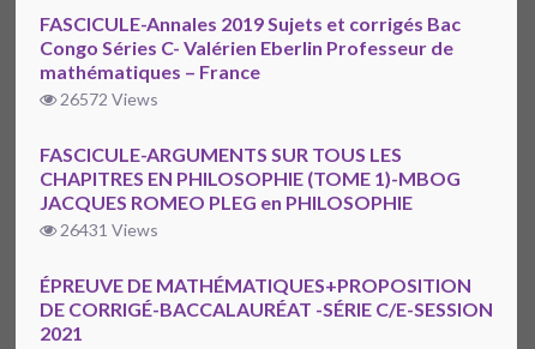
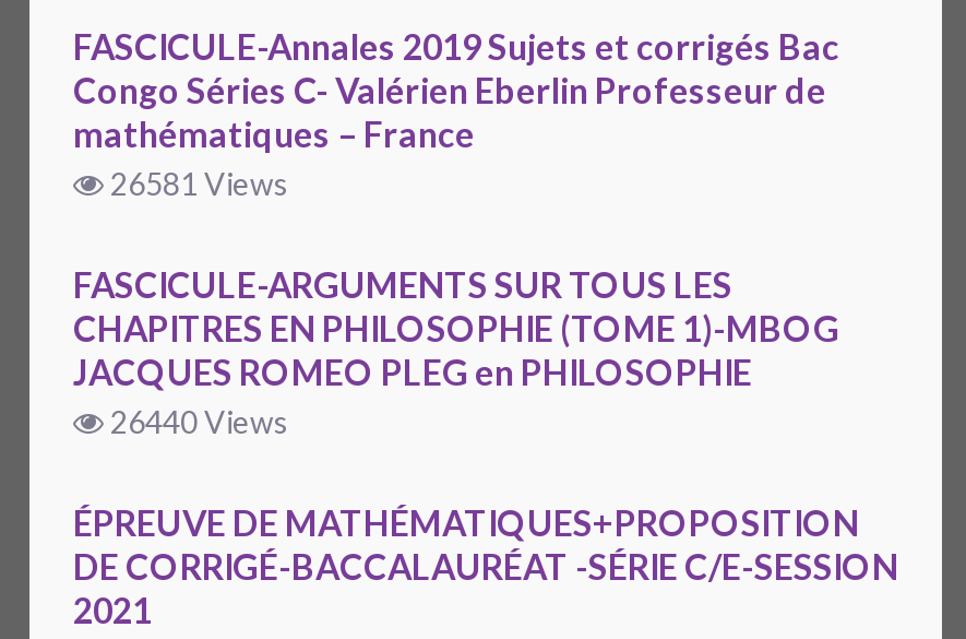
- 26572 Views
+ 26581 Views

- 26431 Views
+ 26440 Views
